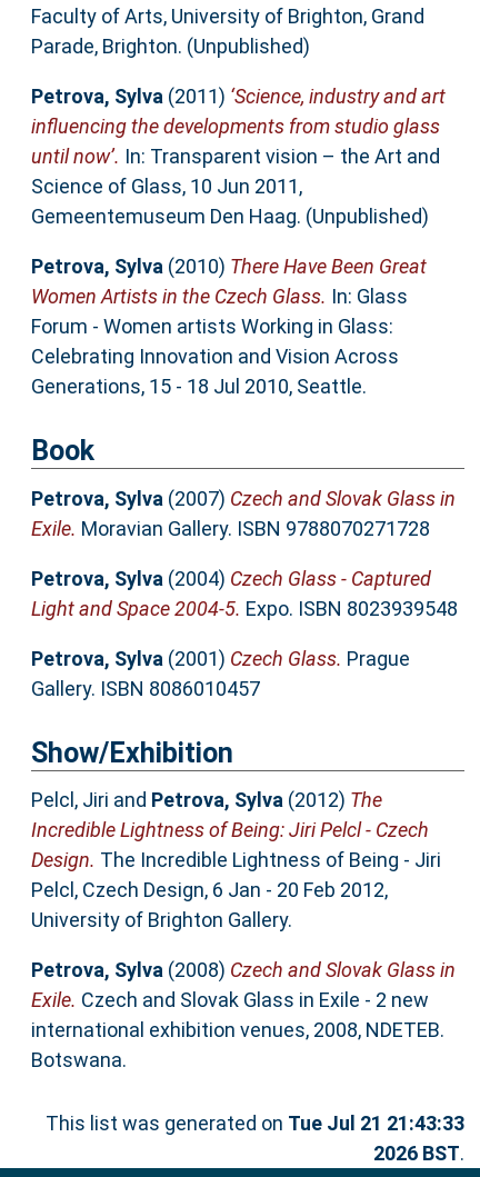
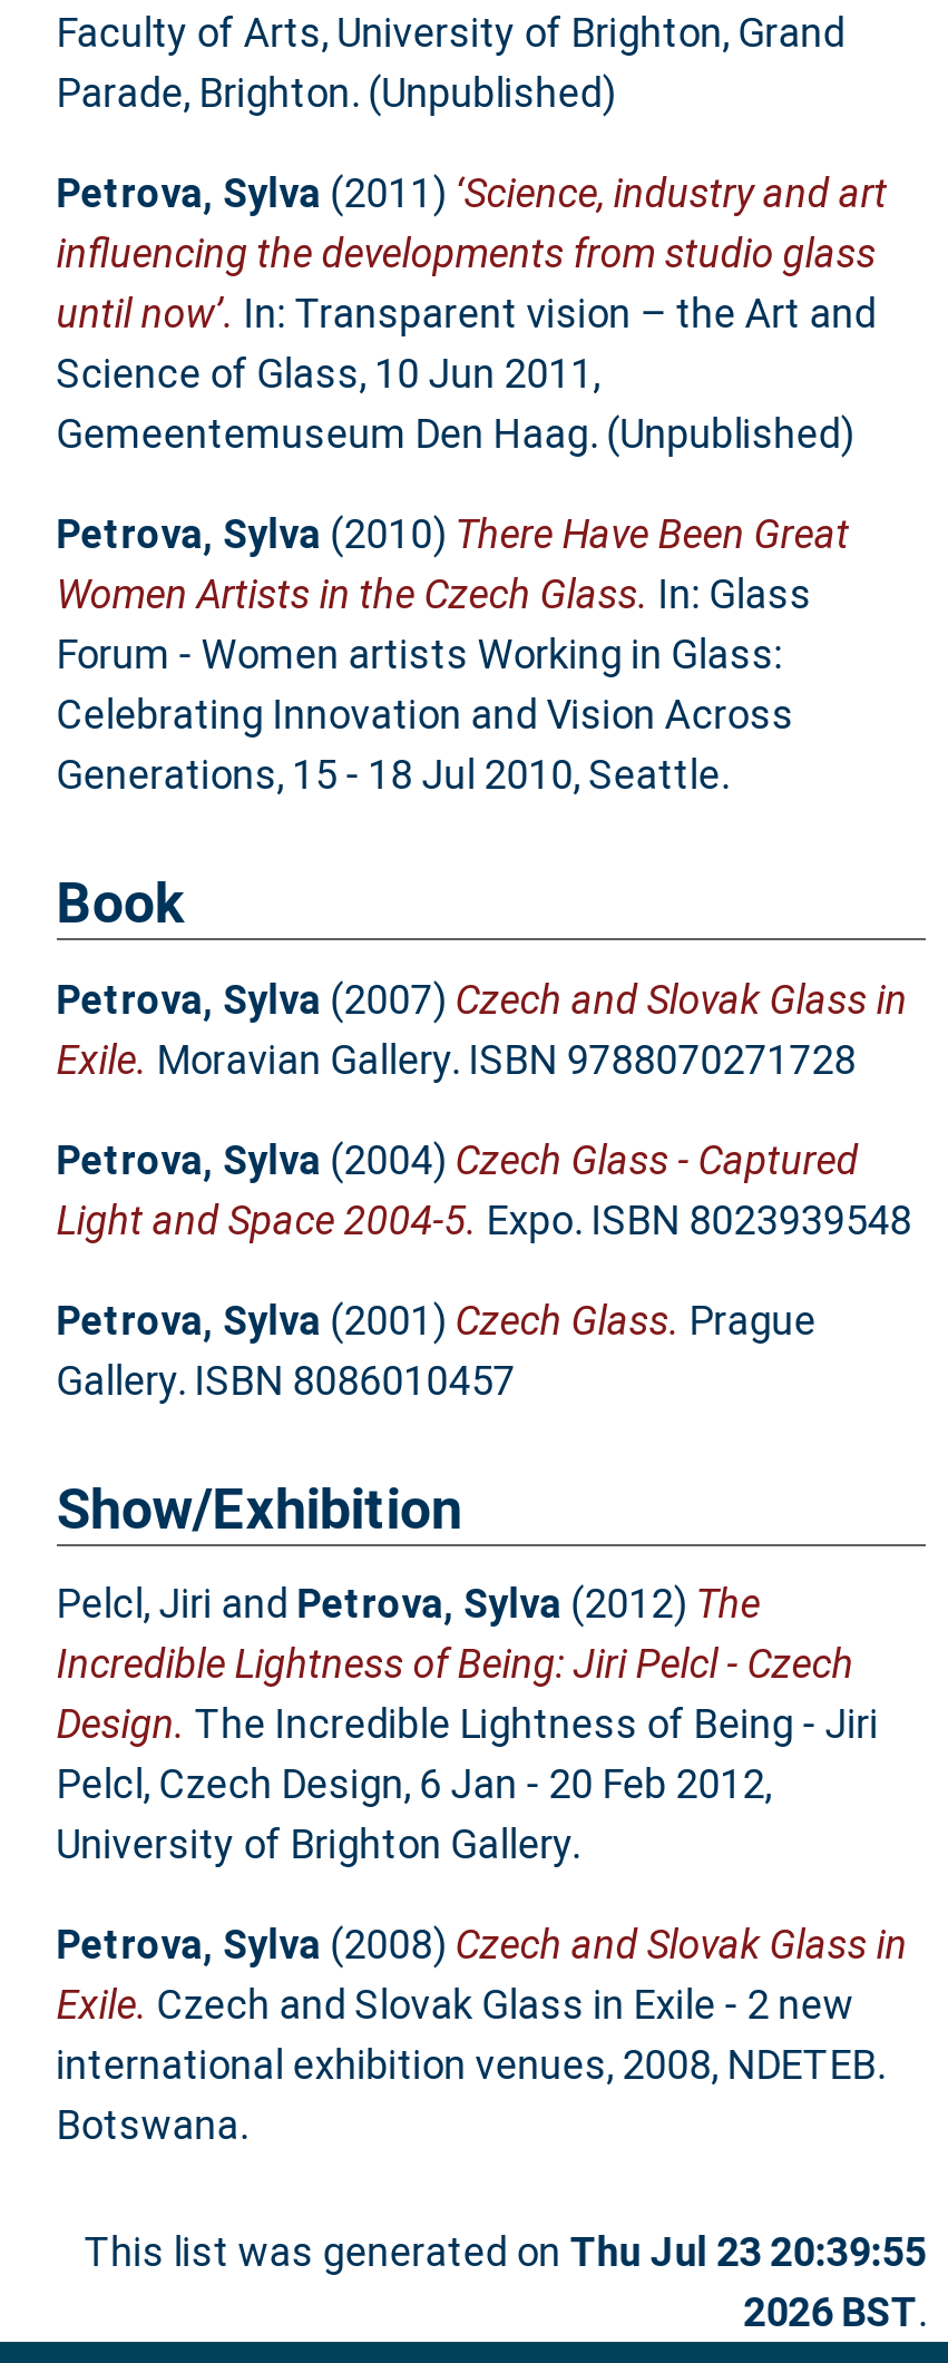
- This list was generated on Tue Jul 21 21:43:33
+ This list was generated on Thu Jul 23 20:39:55
